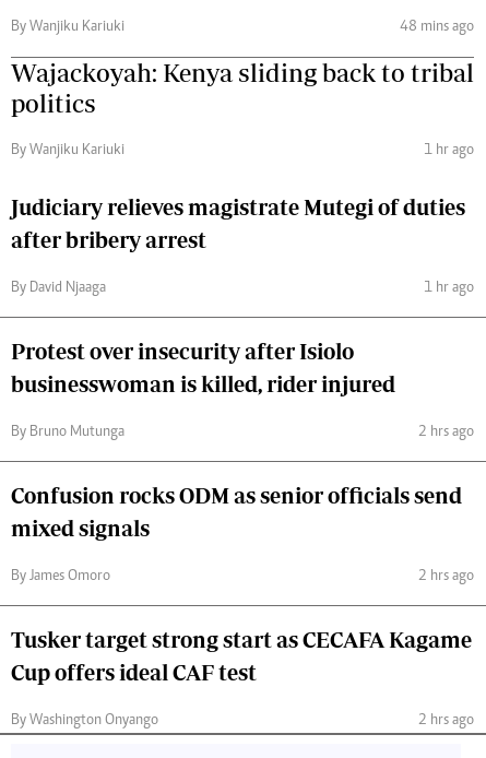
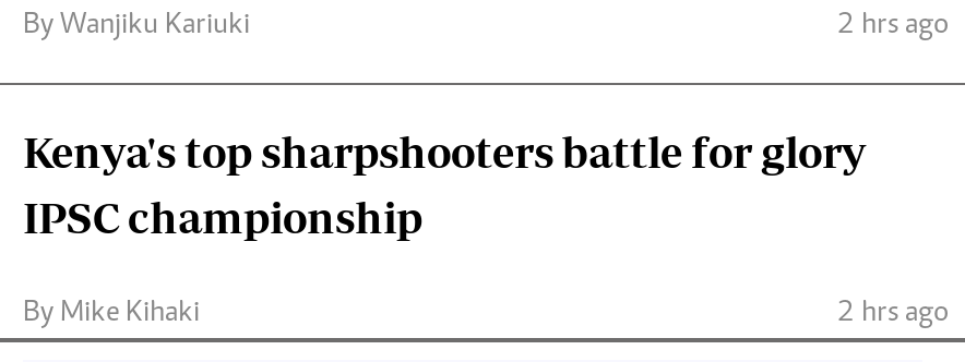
- 48 mins ago
- Wajackoyah: Kenya sliding back to tribal
- politics
- By Wanjiku Kariuki
- 1 hr ago
- Judiciary relieves magistrate Mutegi of duties
- after bribery arrest
- By David Njaaga
- 1 hr ago
- Protest over insecurity after Isiolo
- businesswoman is killed, rider injured
- By Bruno Mutunga

- Confusion rocks ODM as senior officials send
- mixed signals
- By James Omoro
- 2 hrs ago
- Tusker target strong start as CECAFA Kagame
- Cup offers ideal CAF test
- By Washington Onyango
+ Kenya's top sharpshooters battle for glory
+ IPSC championship
+ By Mike Kihaki
